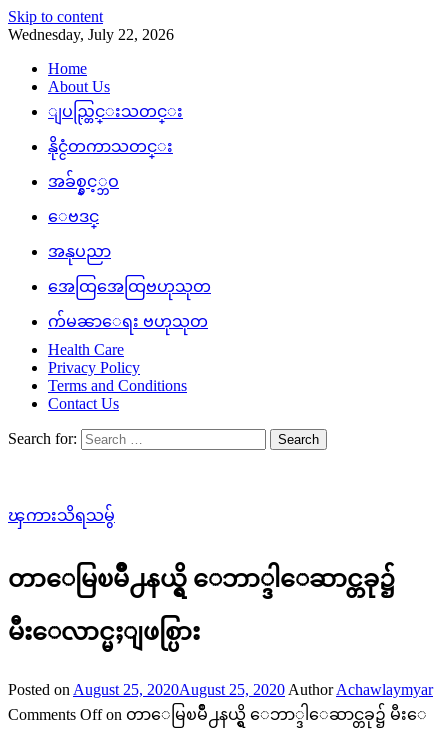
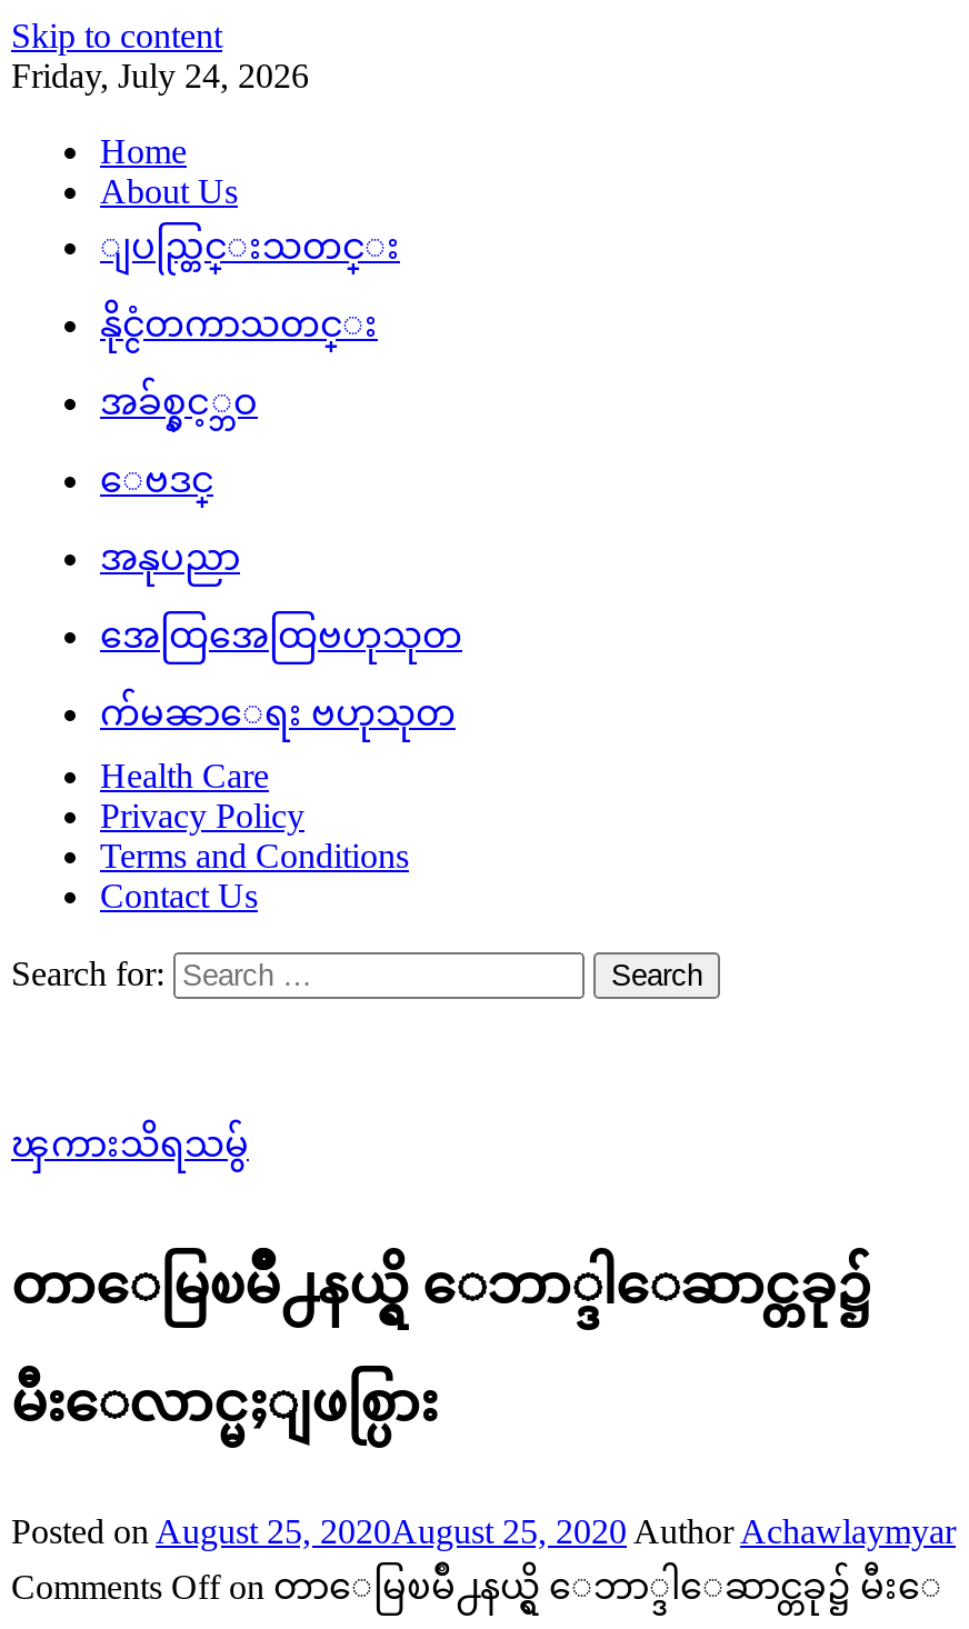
- Wednesday, July 22, 2026
+ Friday, July 24, 2026
